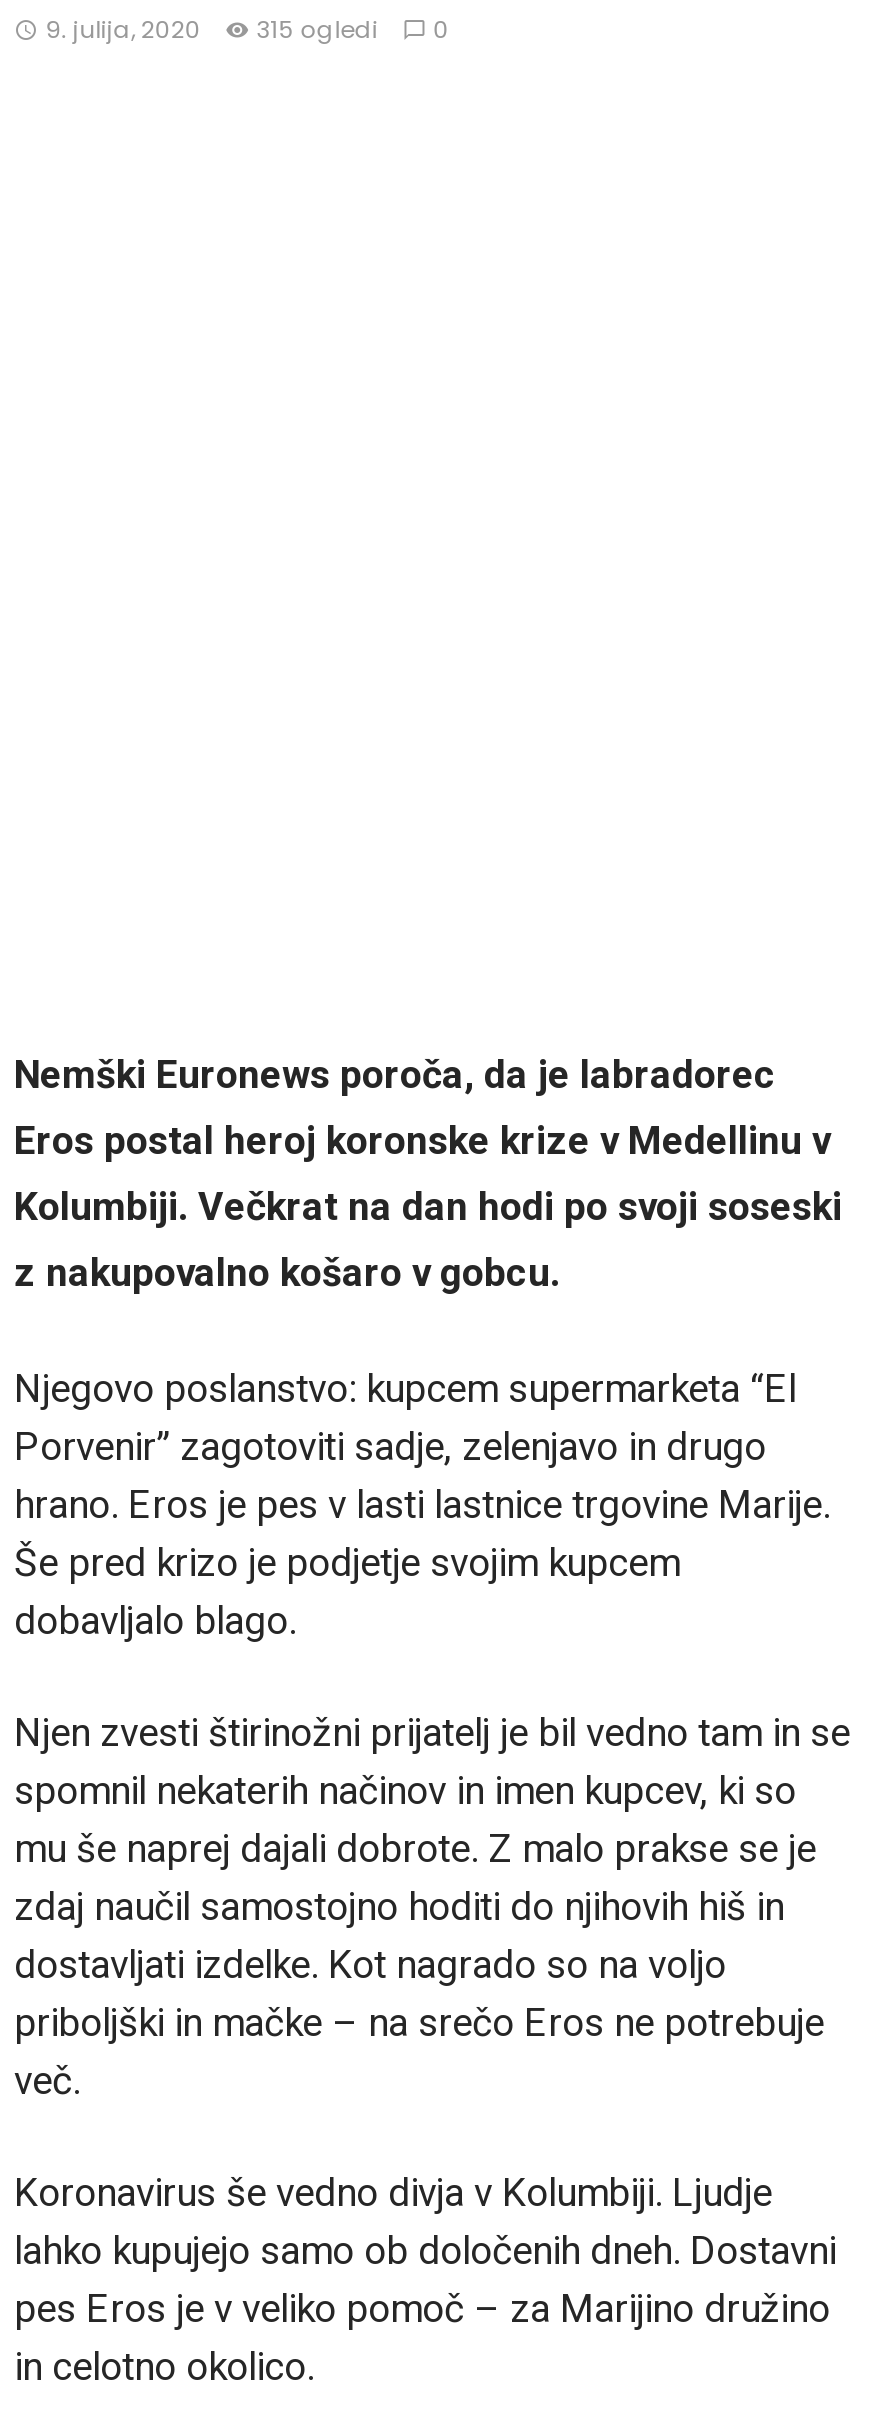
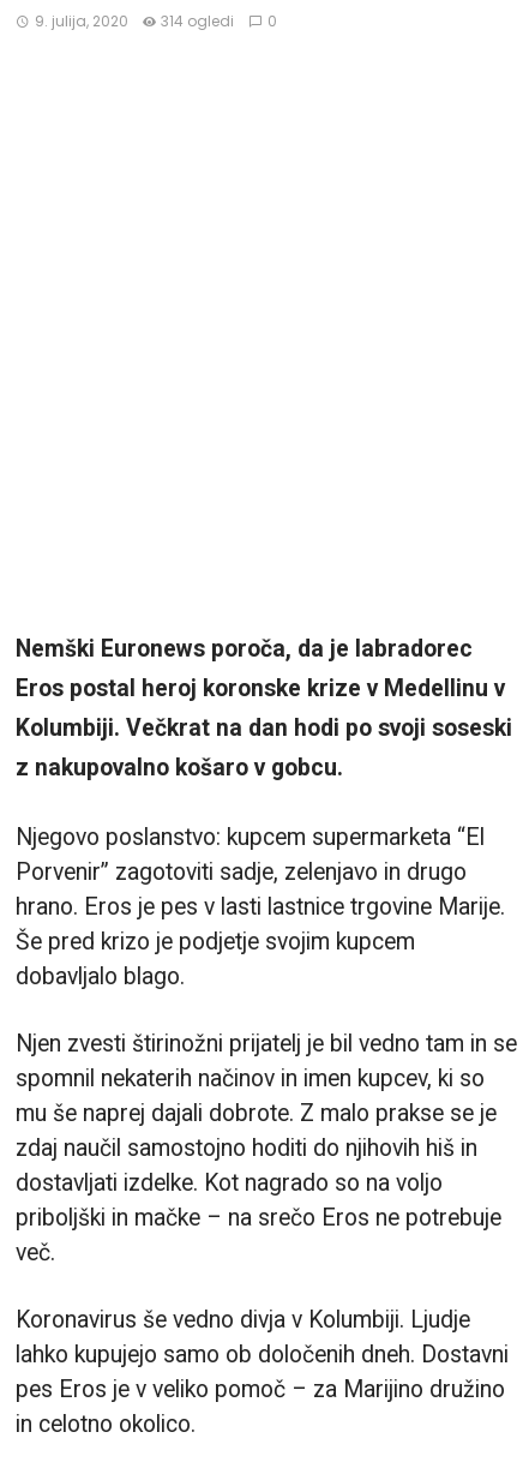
- 9. julija, 2020 315 ogledi 0
+ 9. julija, 2020 314 ogledi 0
